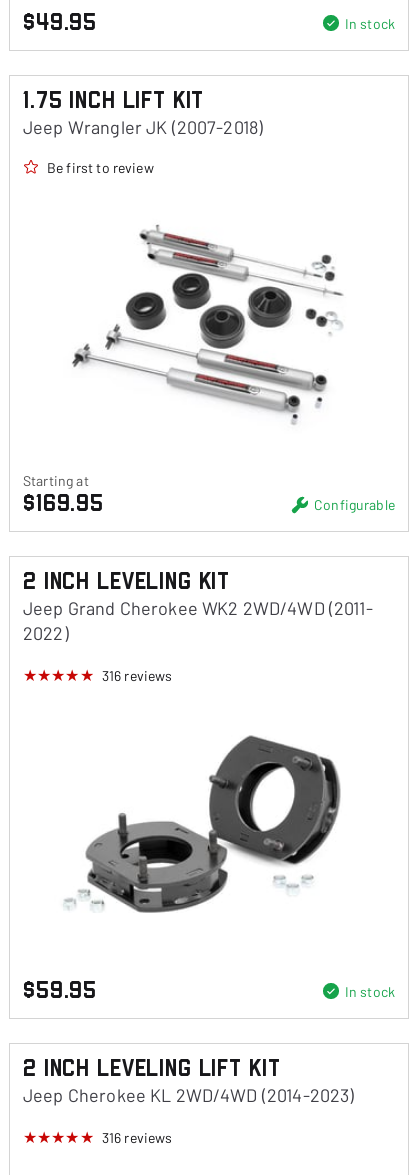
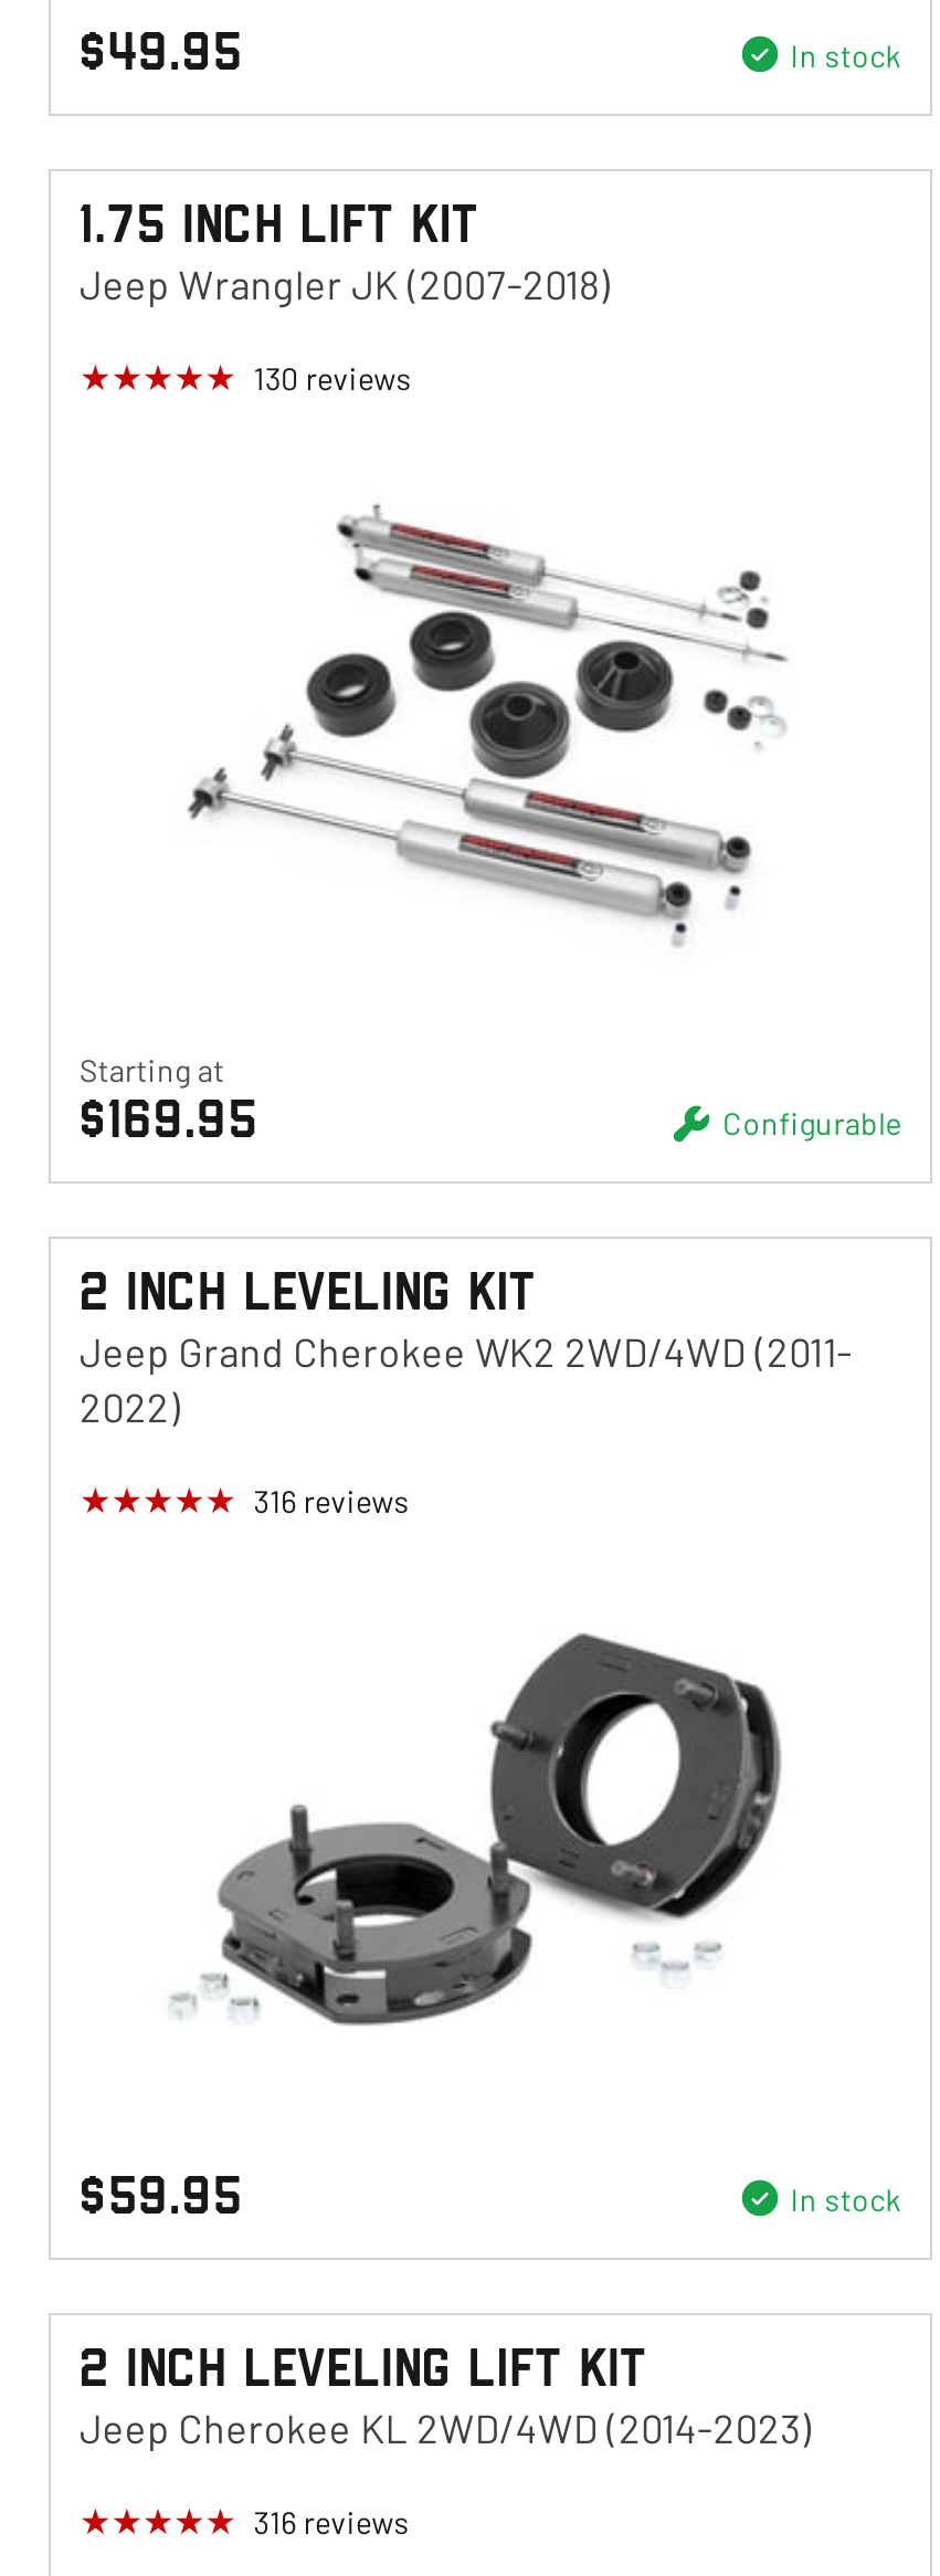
- Be first to review
+ 130 reviews
